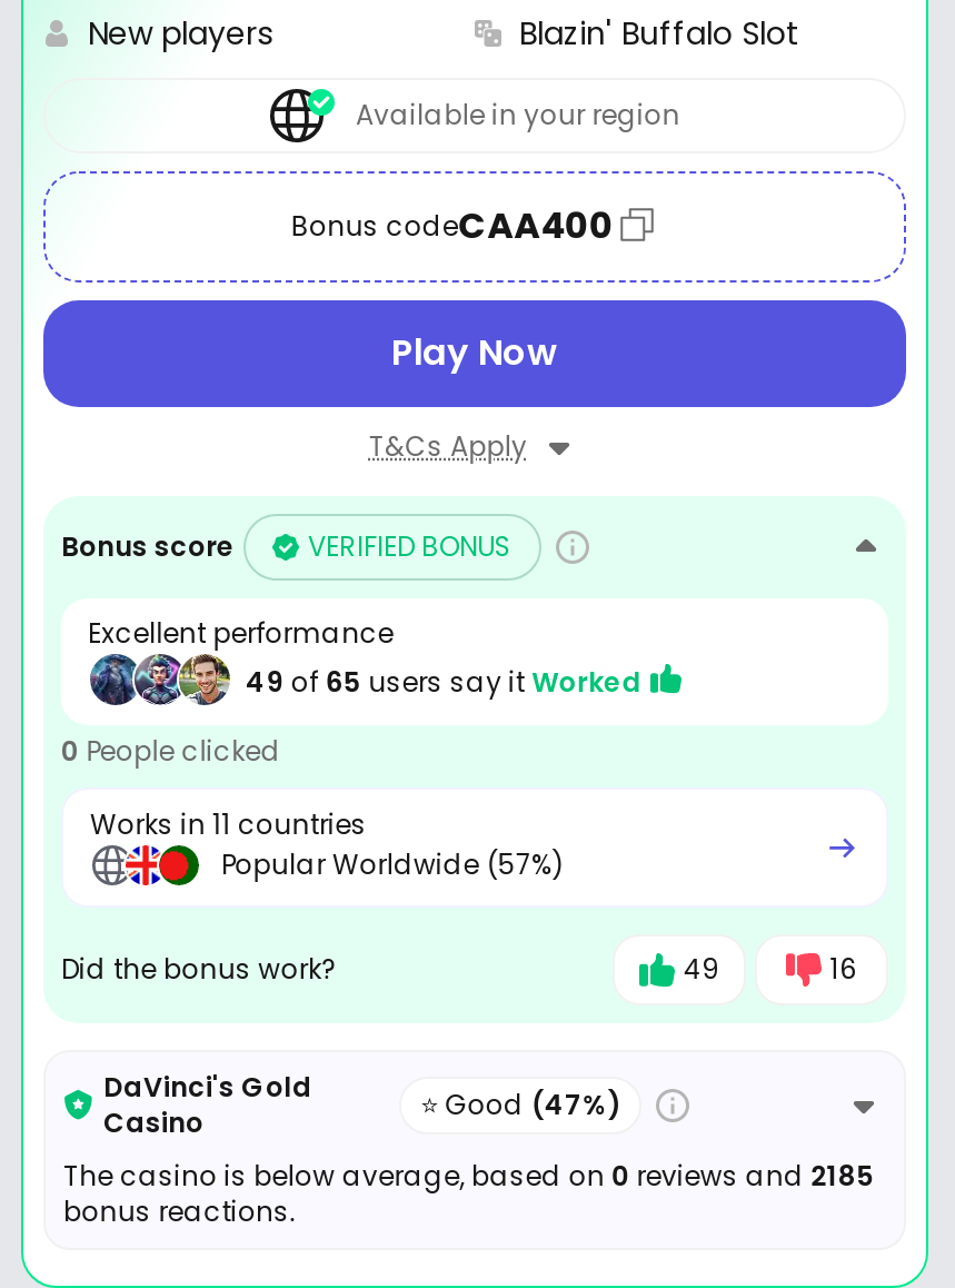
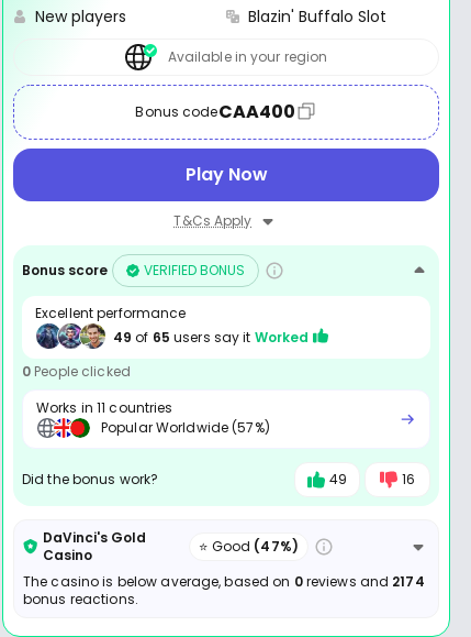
- The casino is below average, based on 0 reviews and 2185
+ The casino is below average, based on 0 reviews and 2174
